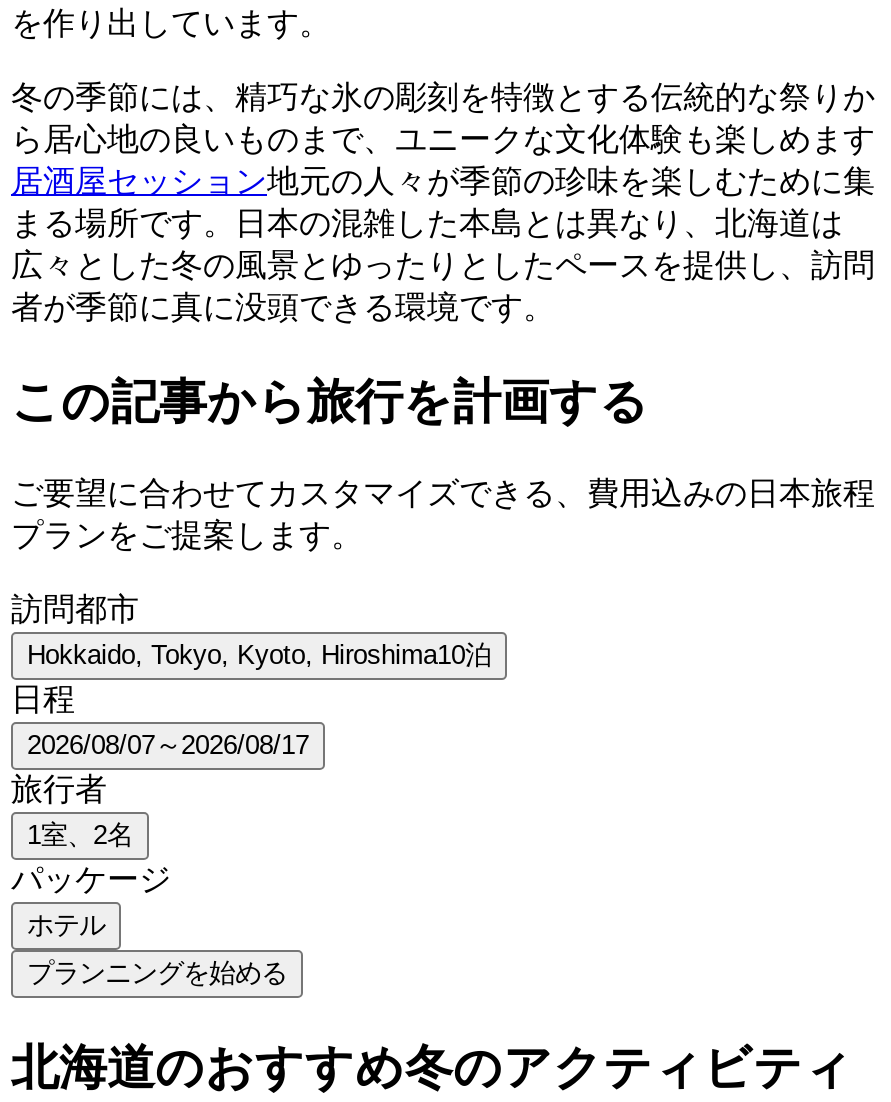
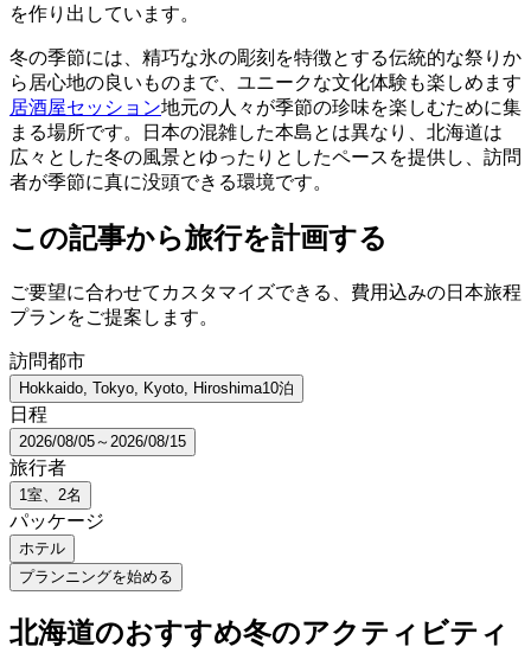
- 2026/08/07～2026/08/17
+ 2026/08/05～2026/08/15
